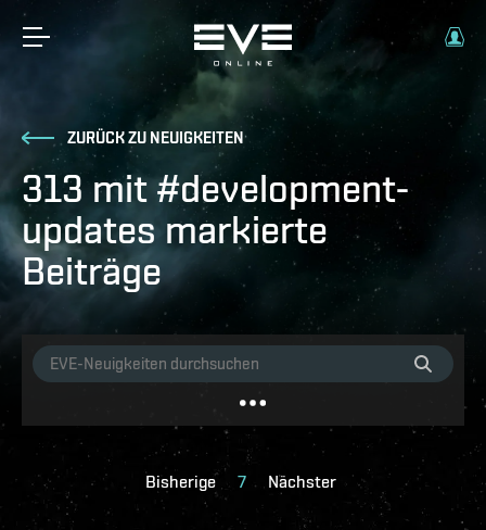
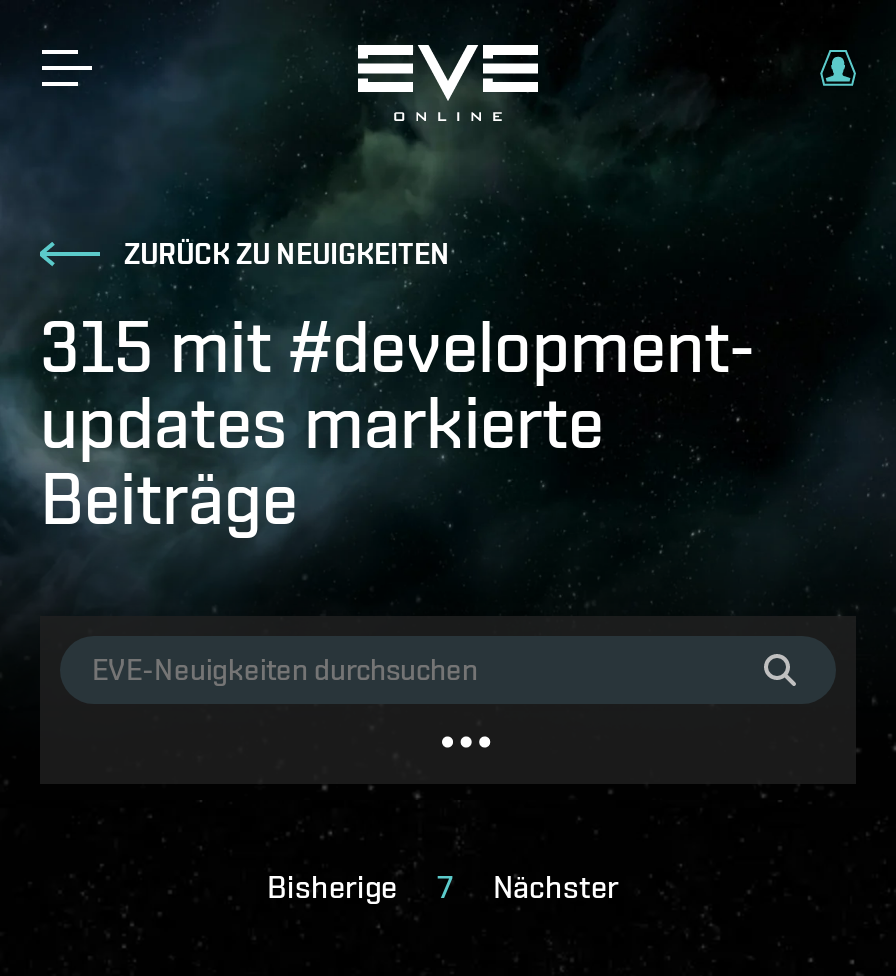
- 313 mit #development-
+ 315 mit #development-
